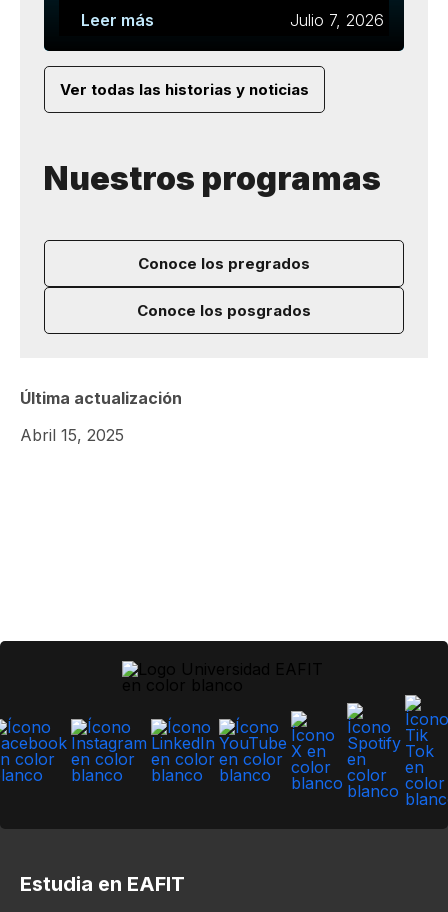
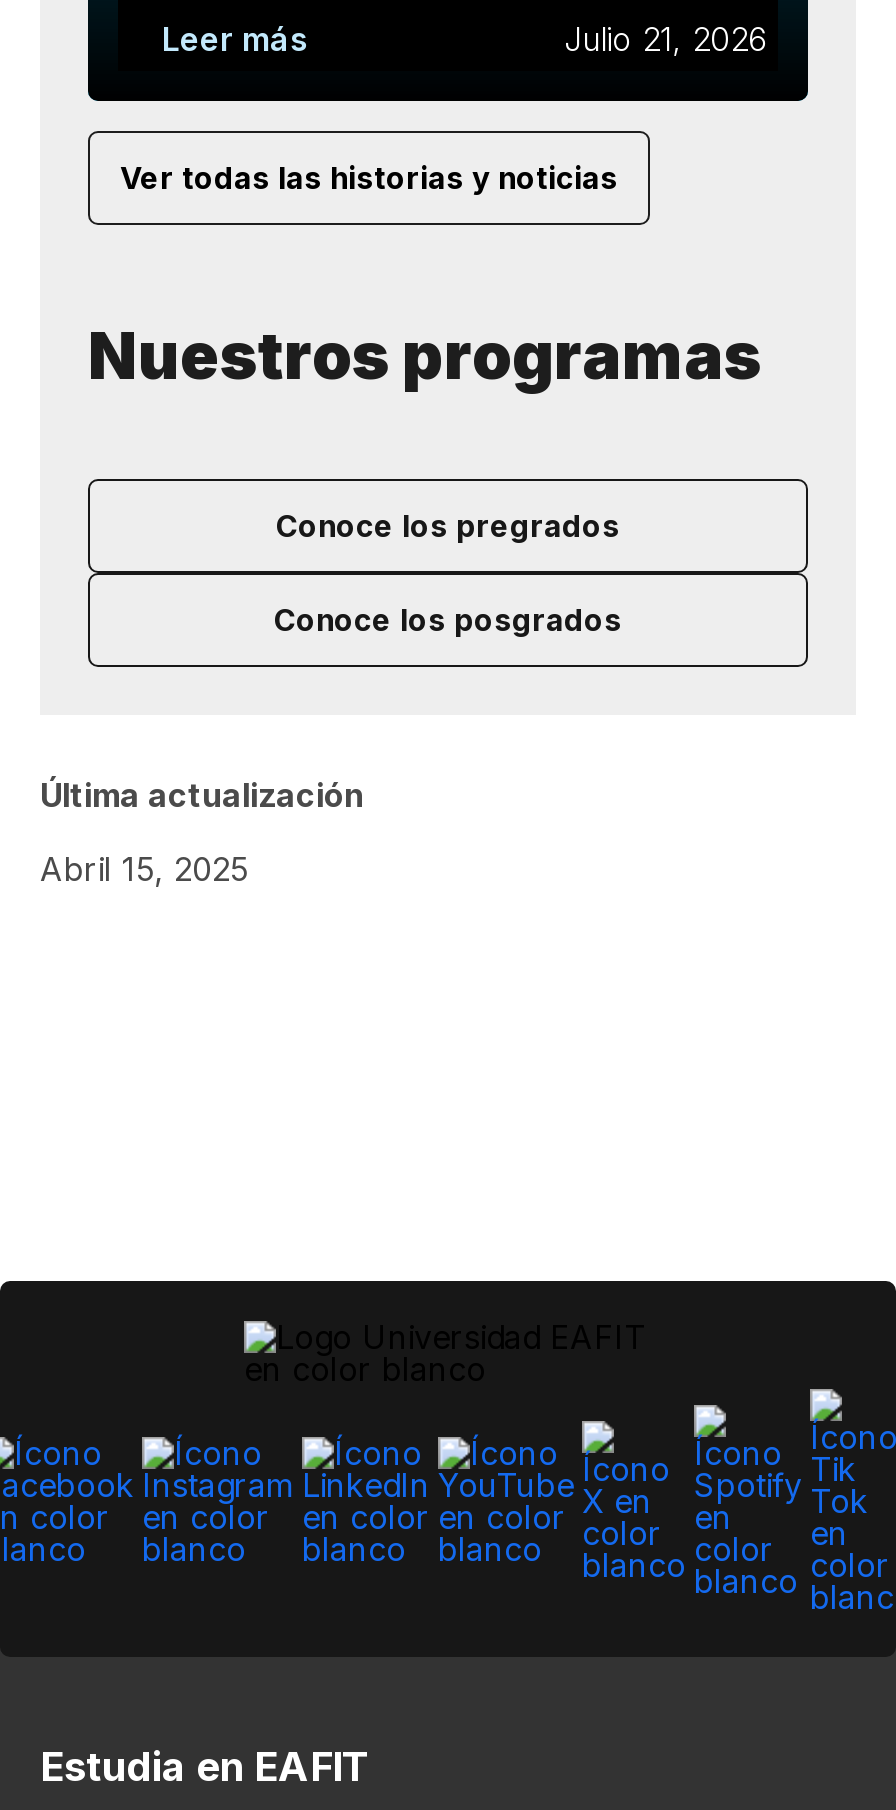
- Julio 7, 2026
+ Julio 21, 2026
